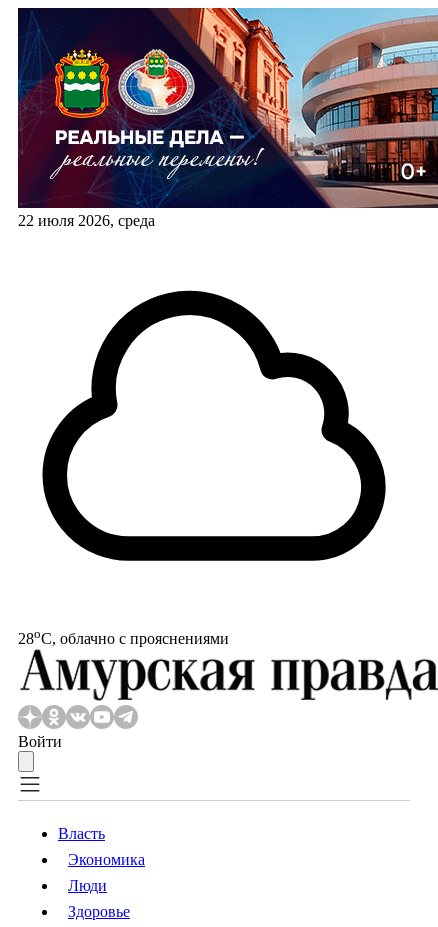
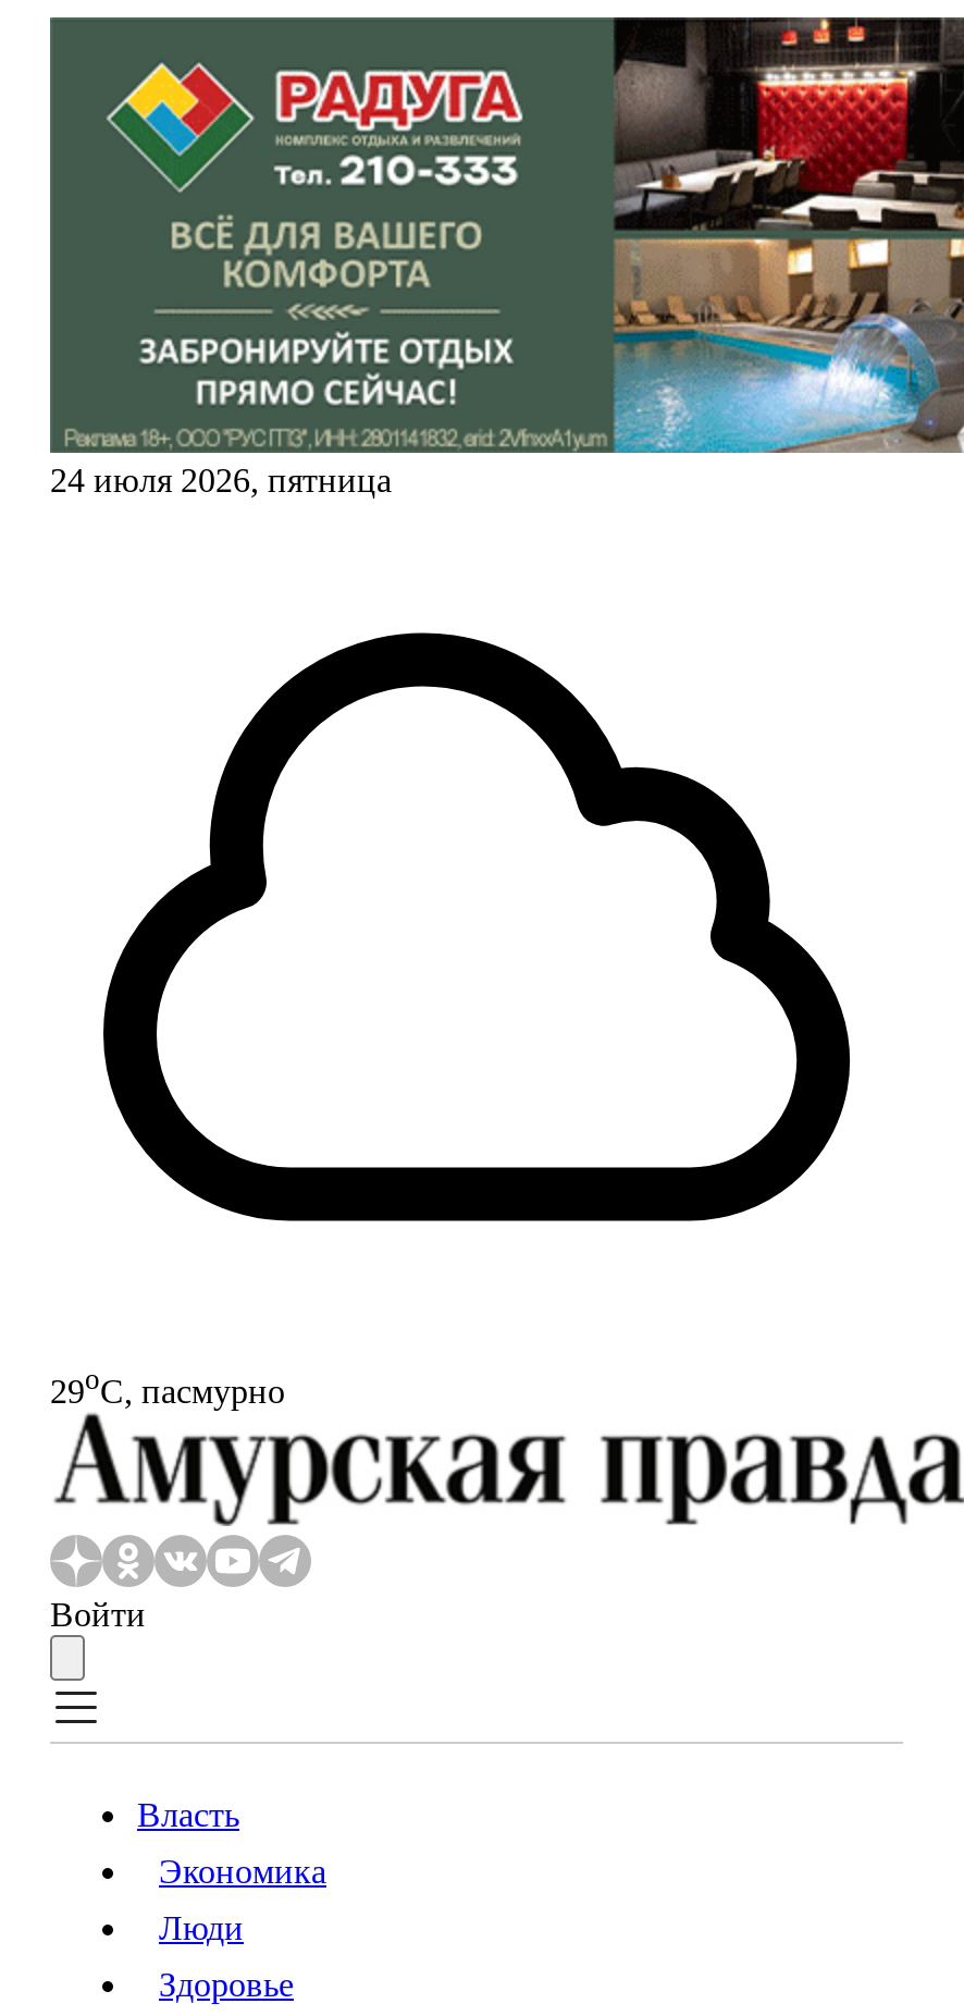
- [image]
- 22 июля 2026, среда
+ [image]
+ 24 июля 2026, пятница

- 28oС, облачно с прояснениями
+ 29oС, пасмурно
